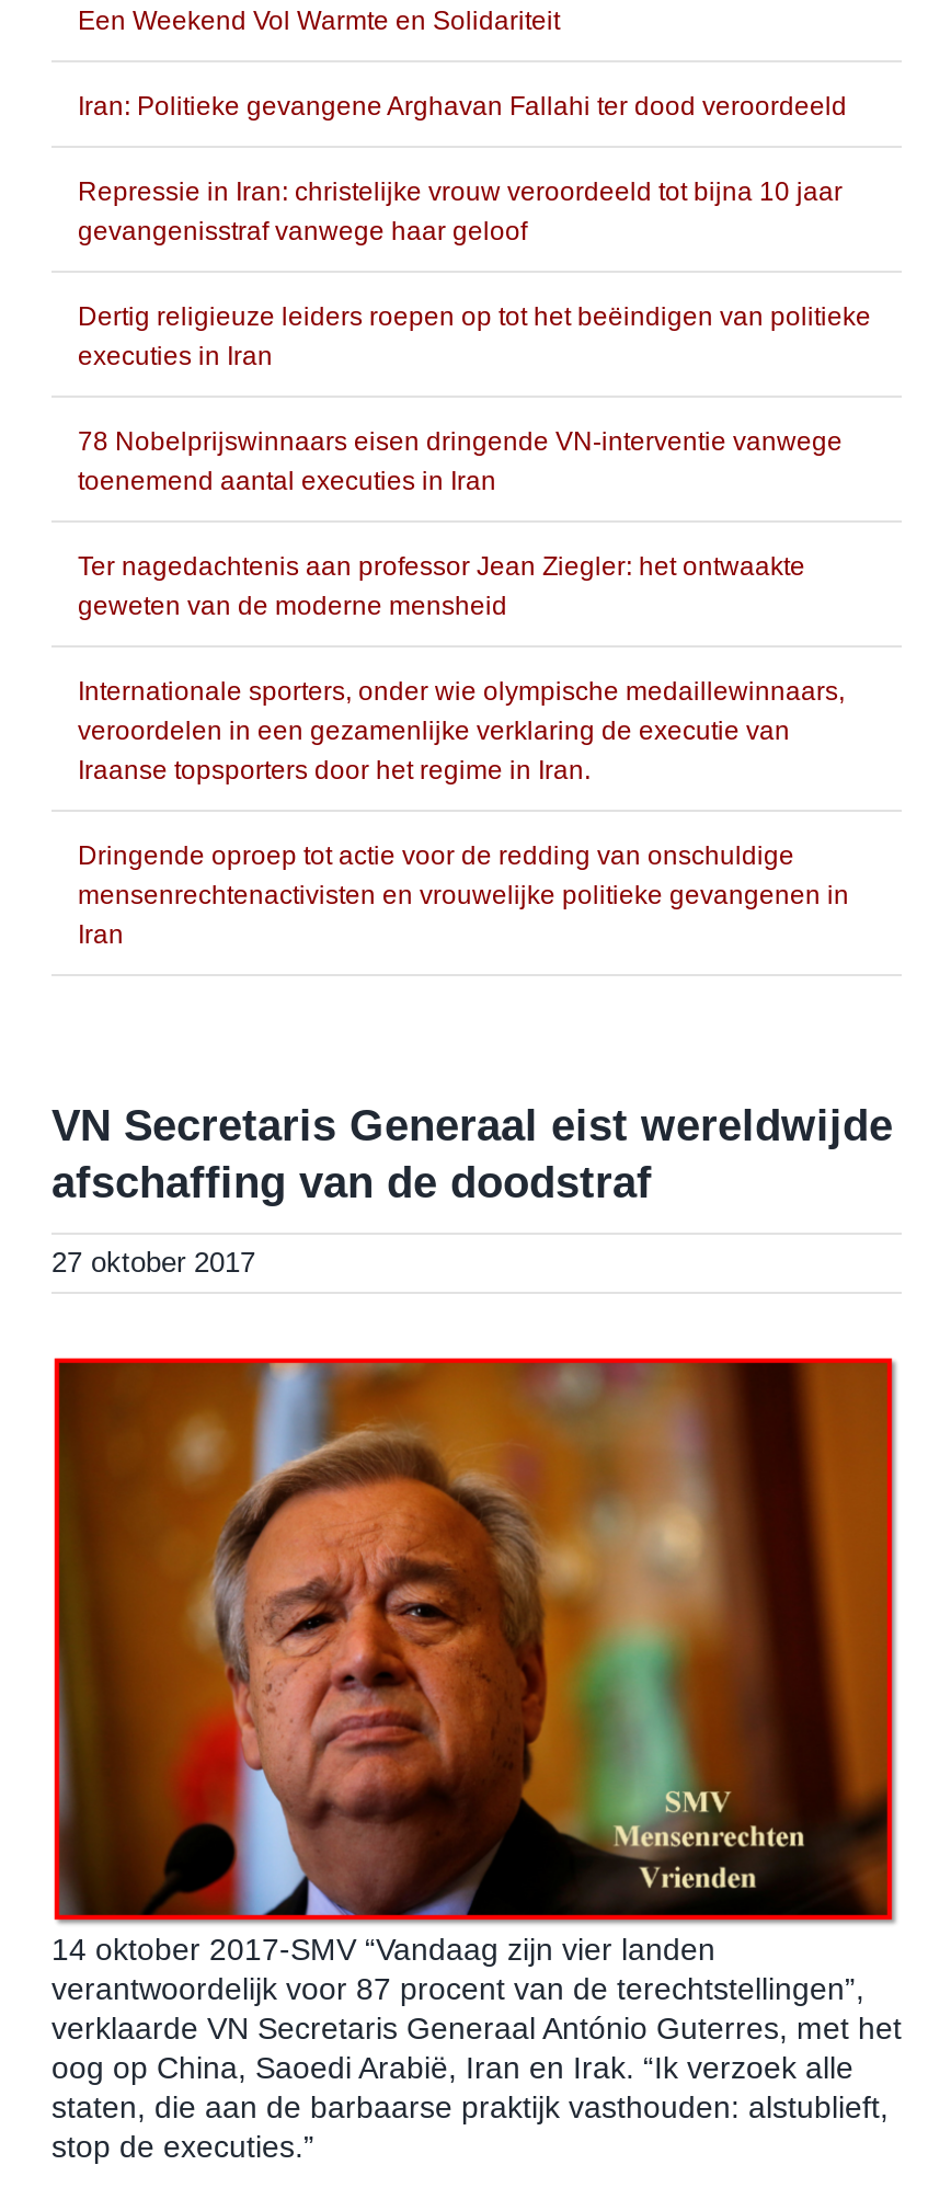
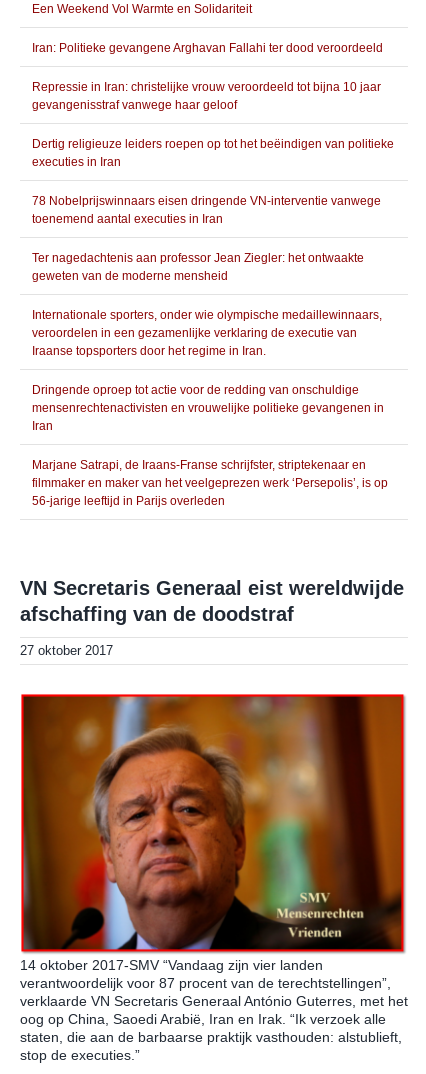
+ Marjane Satrapi, de Iraans-Franse schrijfster, striptekenaar en
+ filmmaker en maker van het veelgeprezen werk ‘Persepolis’, is op
+ 56-jarige leeftijd in Parijs overleden
